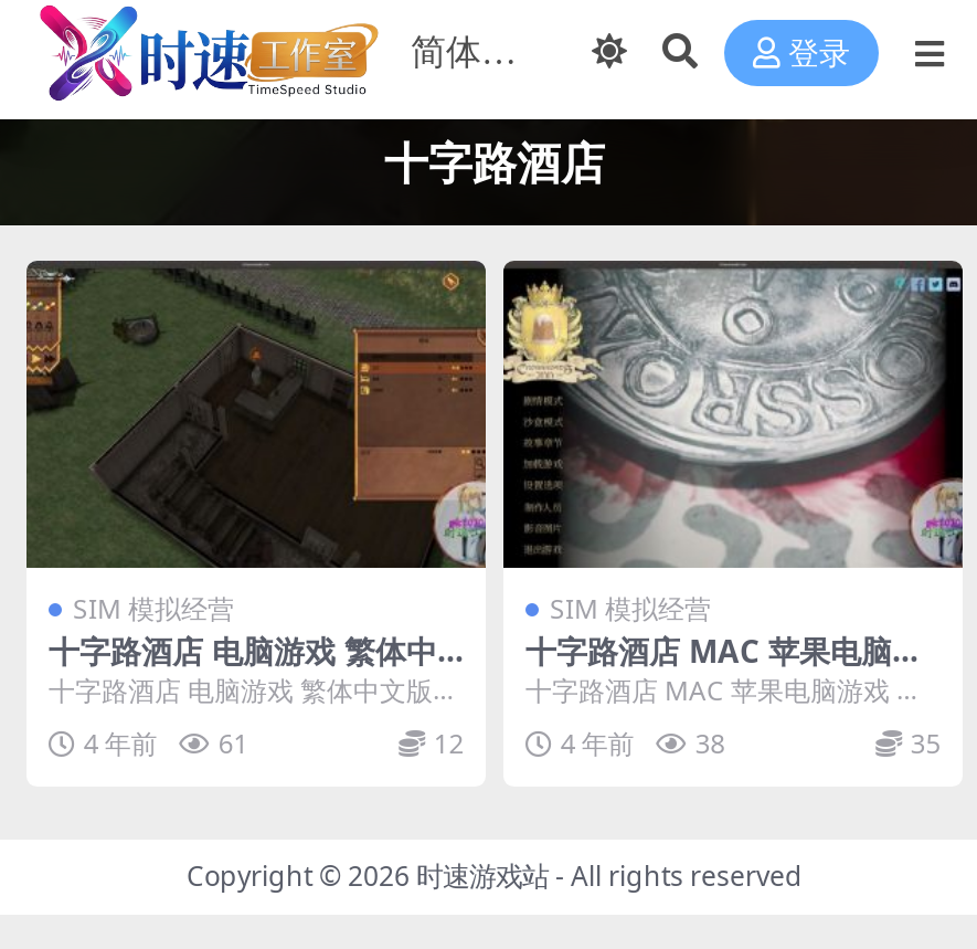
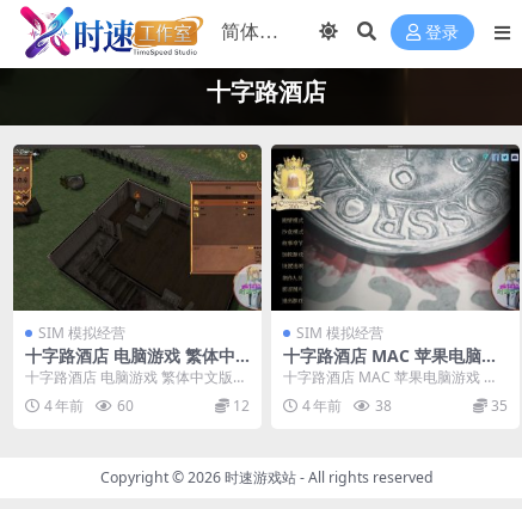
- 4 年前 61
+ 4 年前 60
